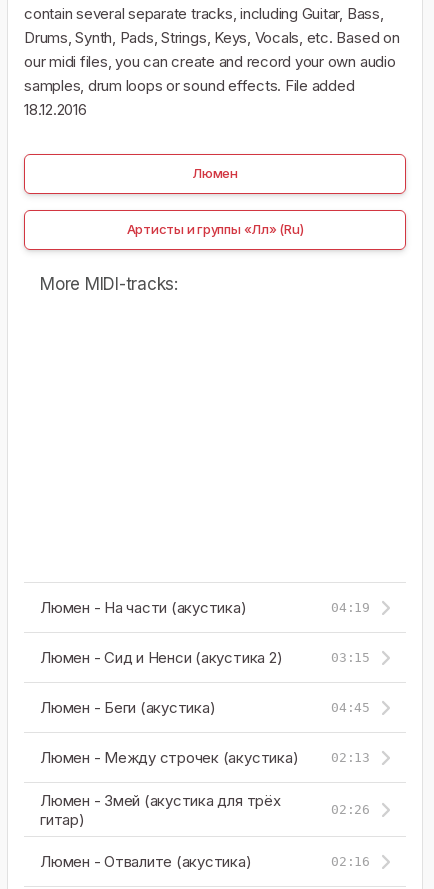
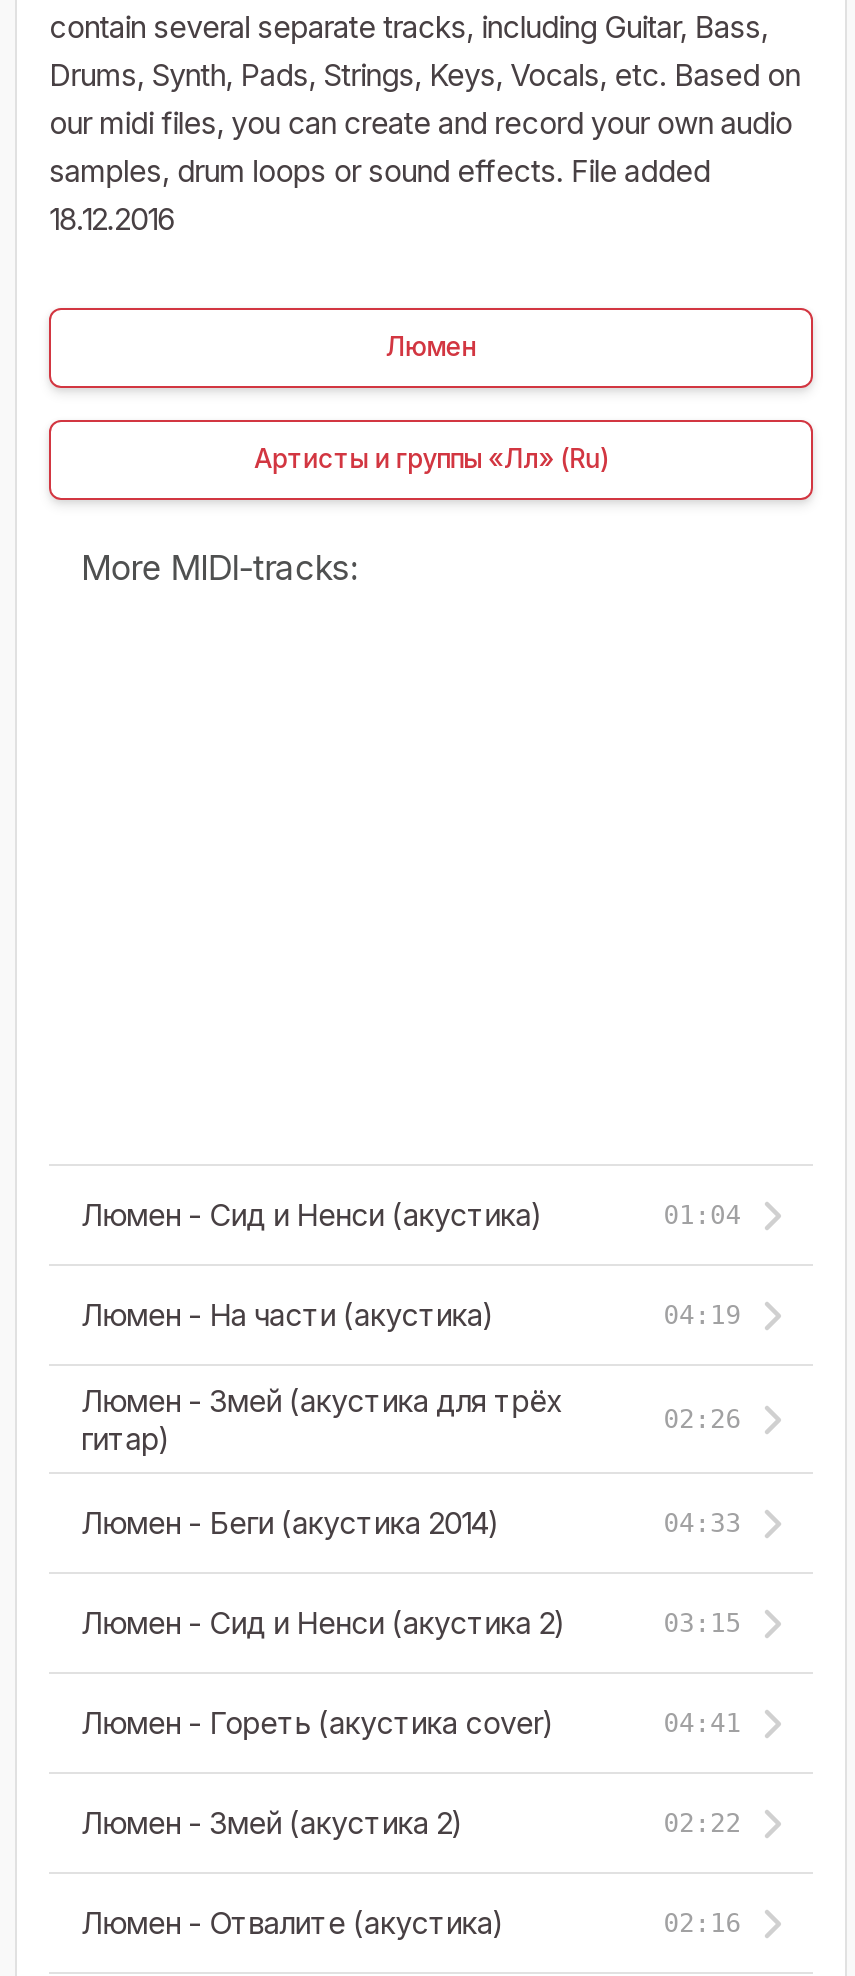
+ Люмен - Сид и Ненси (акустика)
+ 01:04

moved down: Люмен - Сид и Ненси (акустика 2) | 03:15

- Люмен - Беги (акустика)
- 04:45
- Люмен - Между строчек (акустика)
- 02:13

moved up: Люмен - Змей (акустика для трёх | гитар) | 02:26

+ Люмен - Беги (акустика 2014)
+ 04:33
+ Люмен - Гореть (акустика cover)
+ 04:41
+ Люмен - Змей (акустика 2)
+ 02:22
